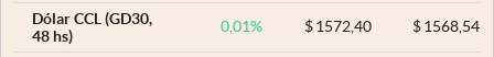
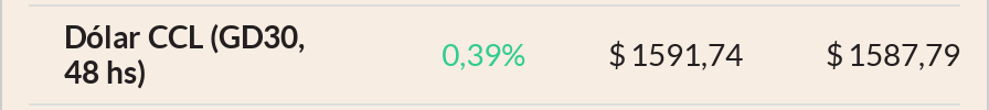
- 0,01%
+ 0,39%

- $ 1572,40
+ $ 1591,74

- $ 1568,54
+ $ 1587,79
